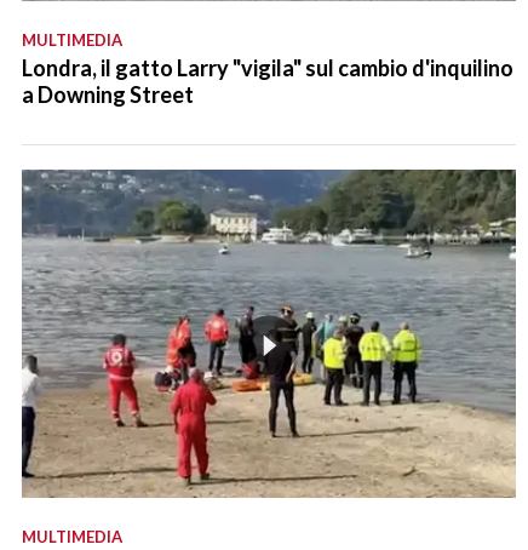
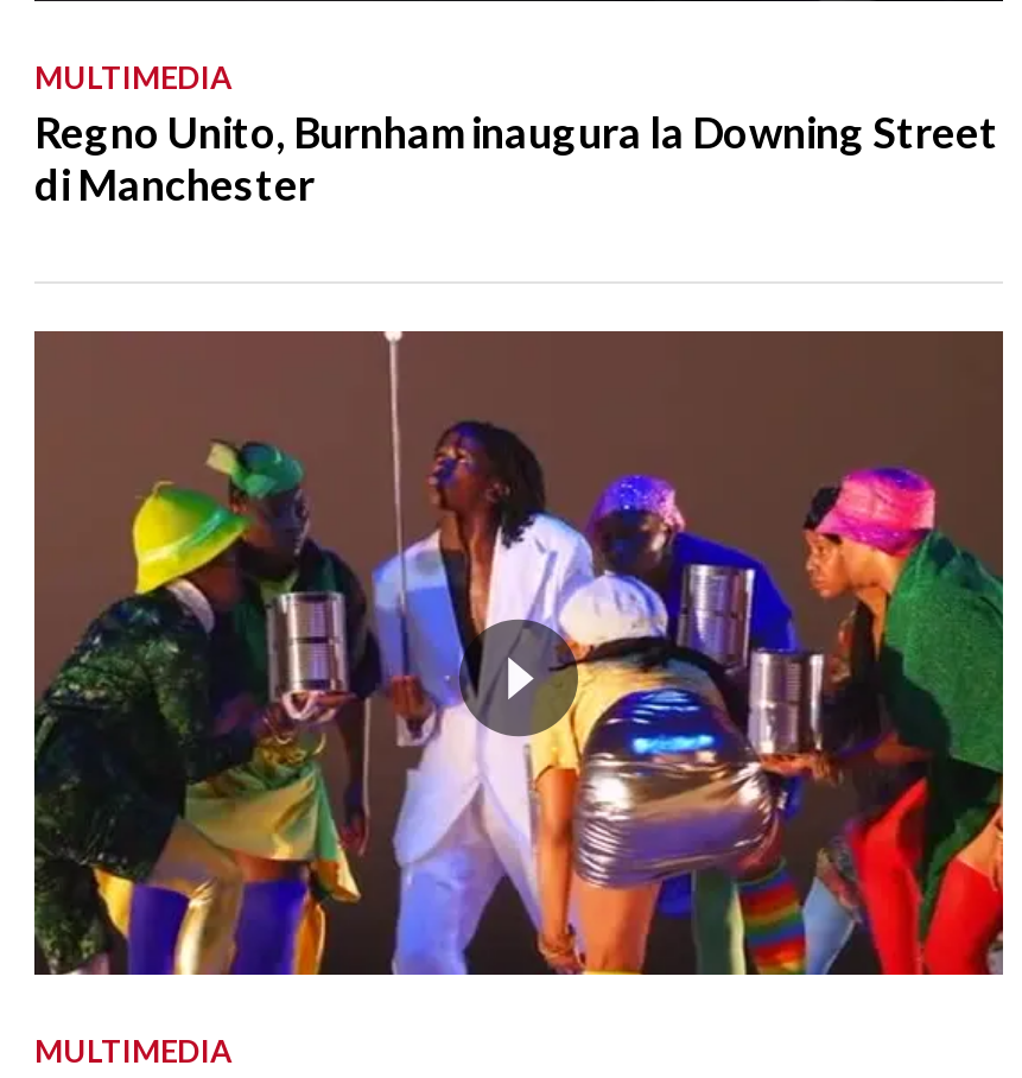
- Londra, il gatto Larry "vigila" sul cambio d'inquilino
- a Downing Street
+ Regno Unito, Burnham inaugura la Downing Street
+ di Manchester

- [image]
+ [image]
